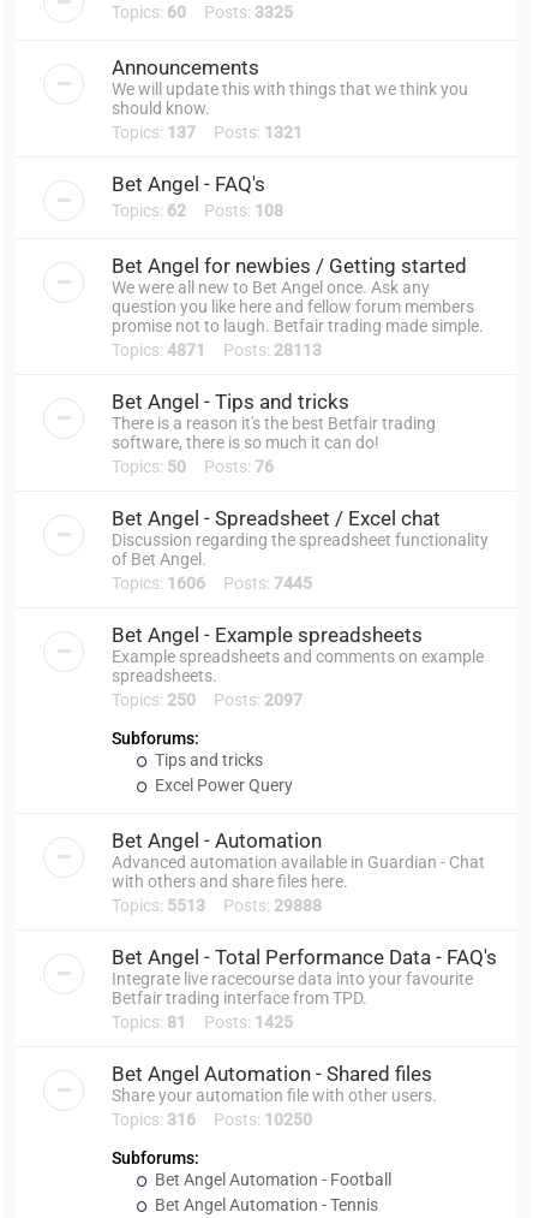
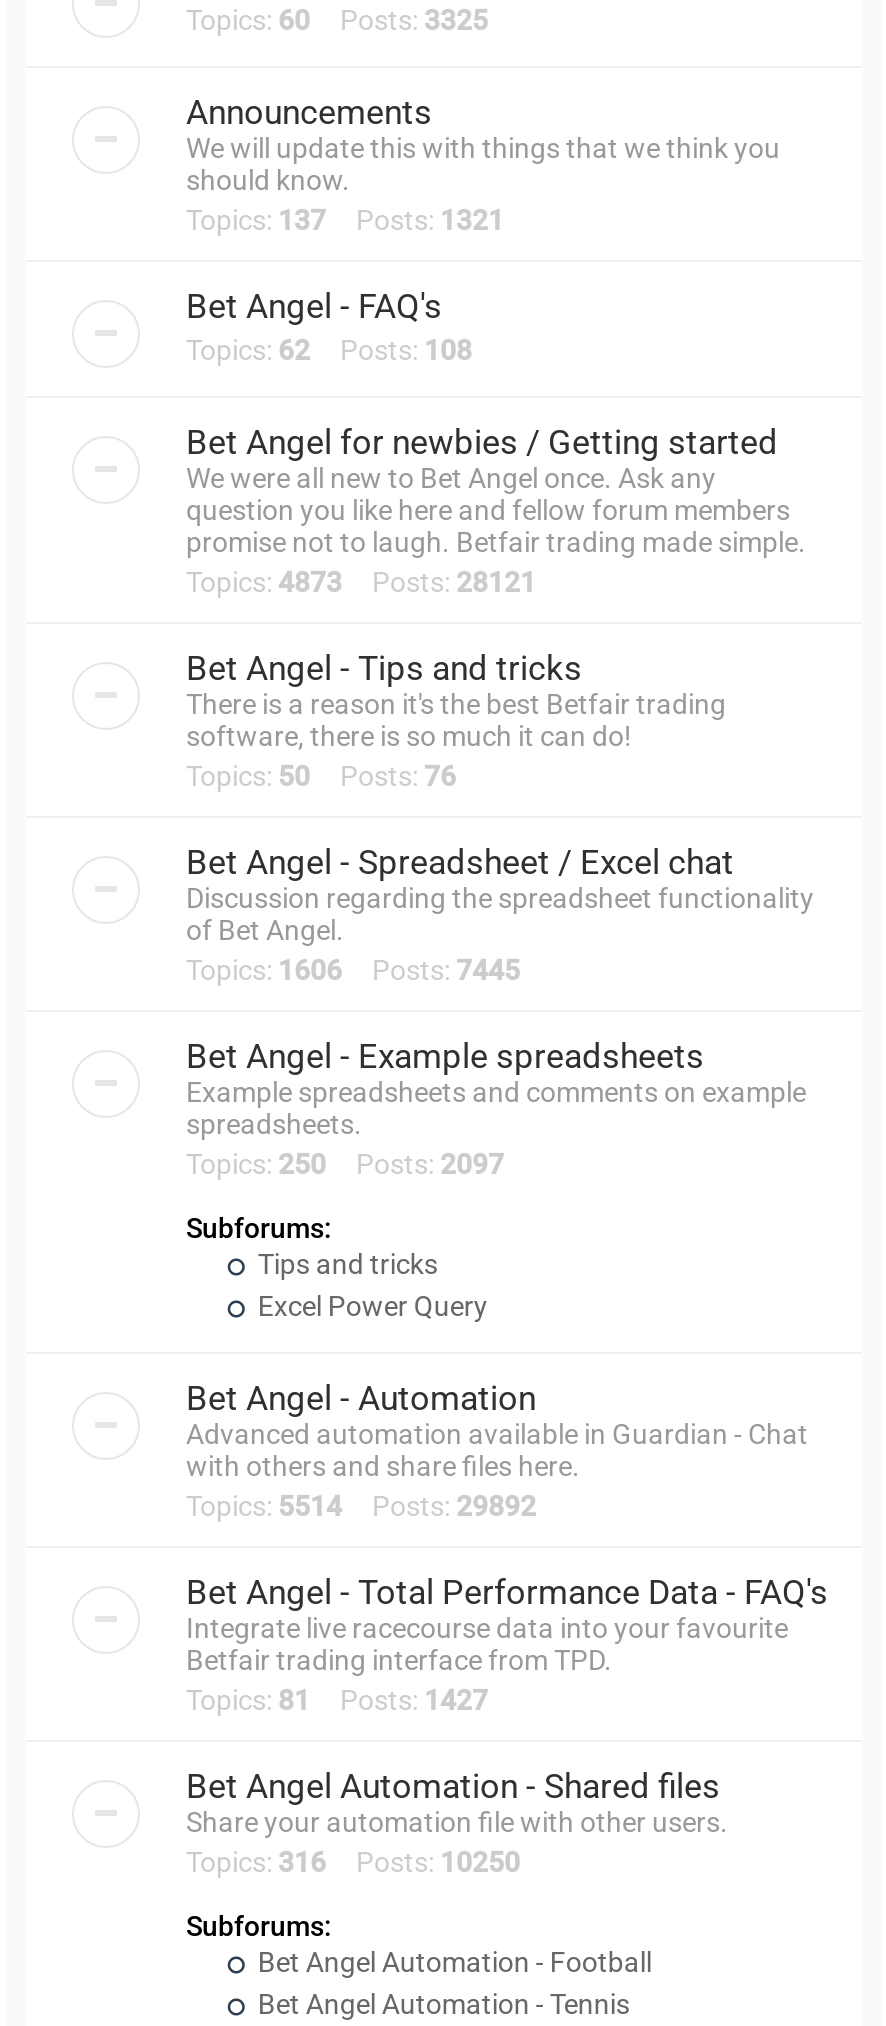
- Topics: 4871 Posts: 28113
+ Topics: 4873 Posts: 28121

- Topics: 5513 Posts: 29888
+ Topics: 5514 Posts: 29892

- Topics: 81 Posts: 1425
+ Topics: 81 Posts: 1427
